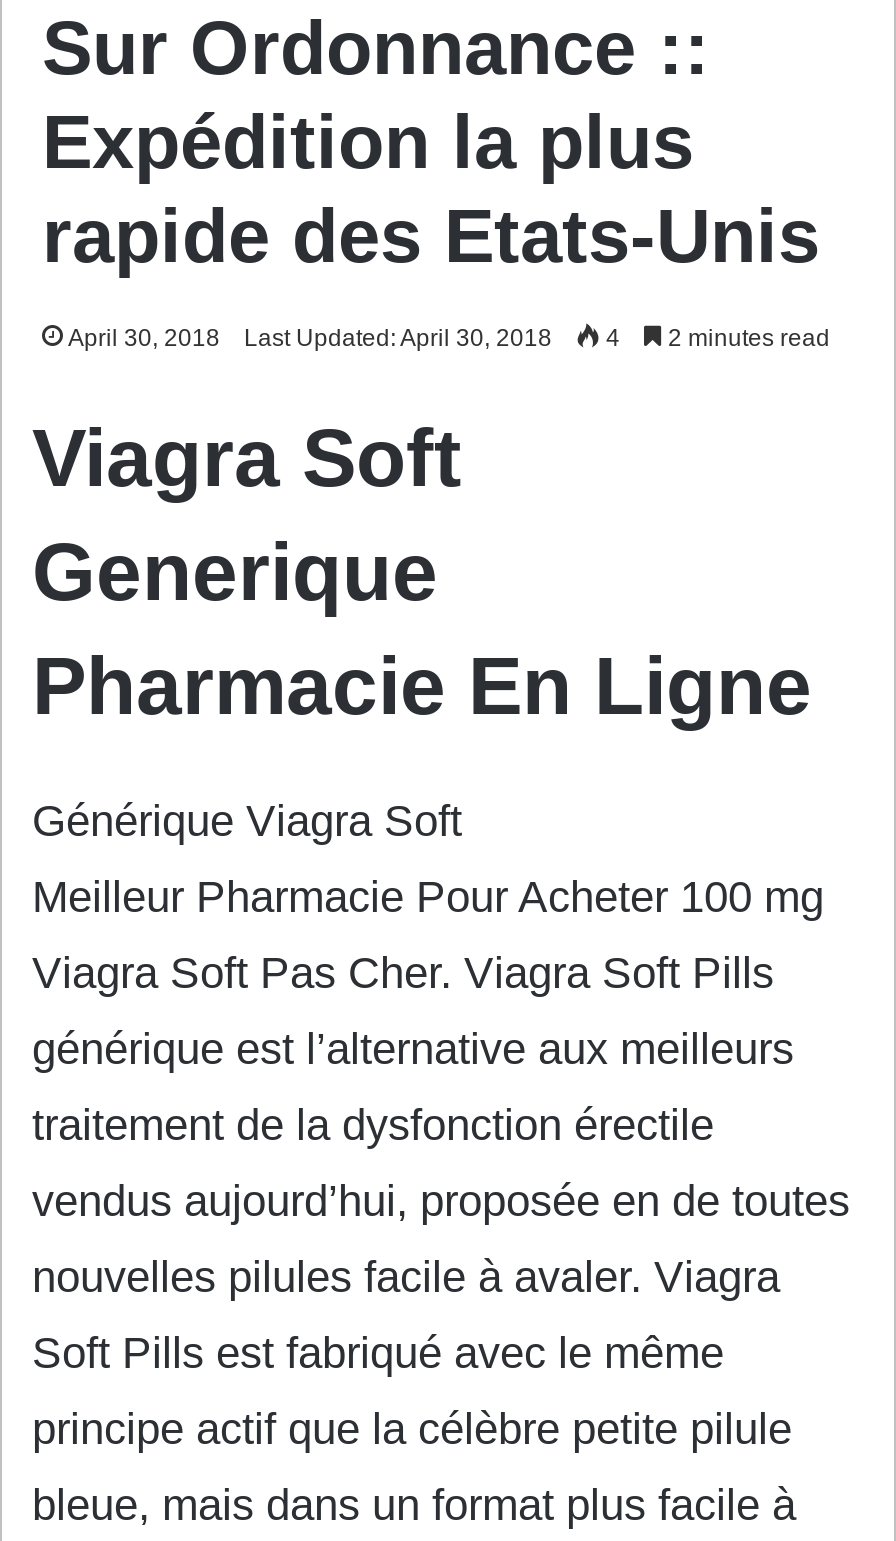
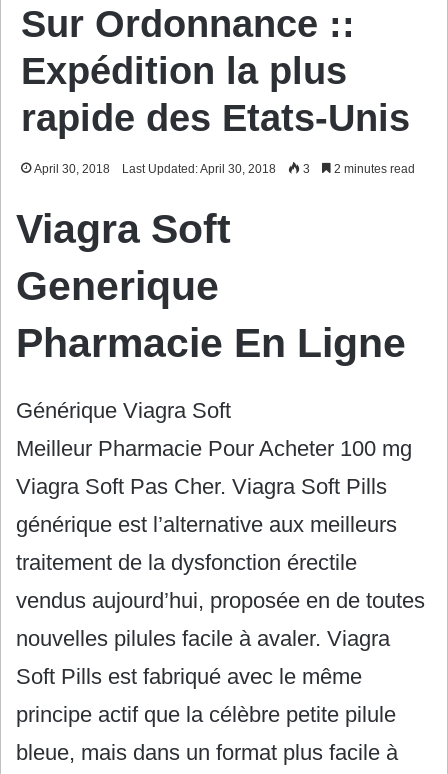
- April 30, 2018 Last Updated: April 30, 2018 4 2 minutes read
+ April 30, 2018 Last Updated: April 30, 2018 3 2 minutes read
